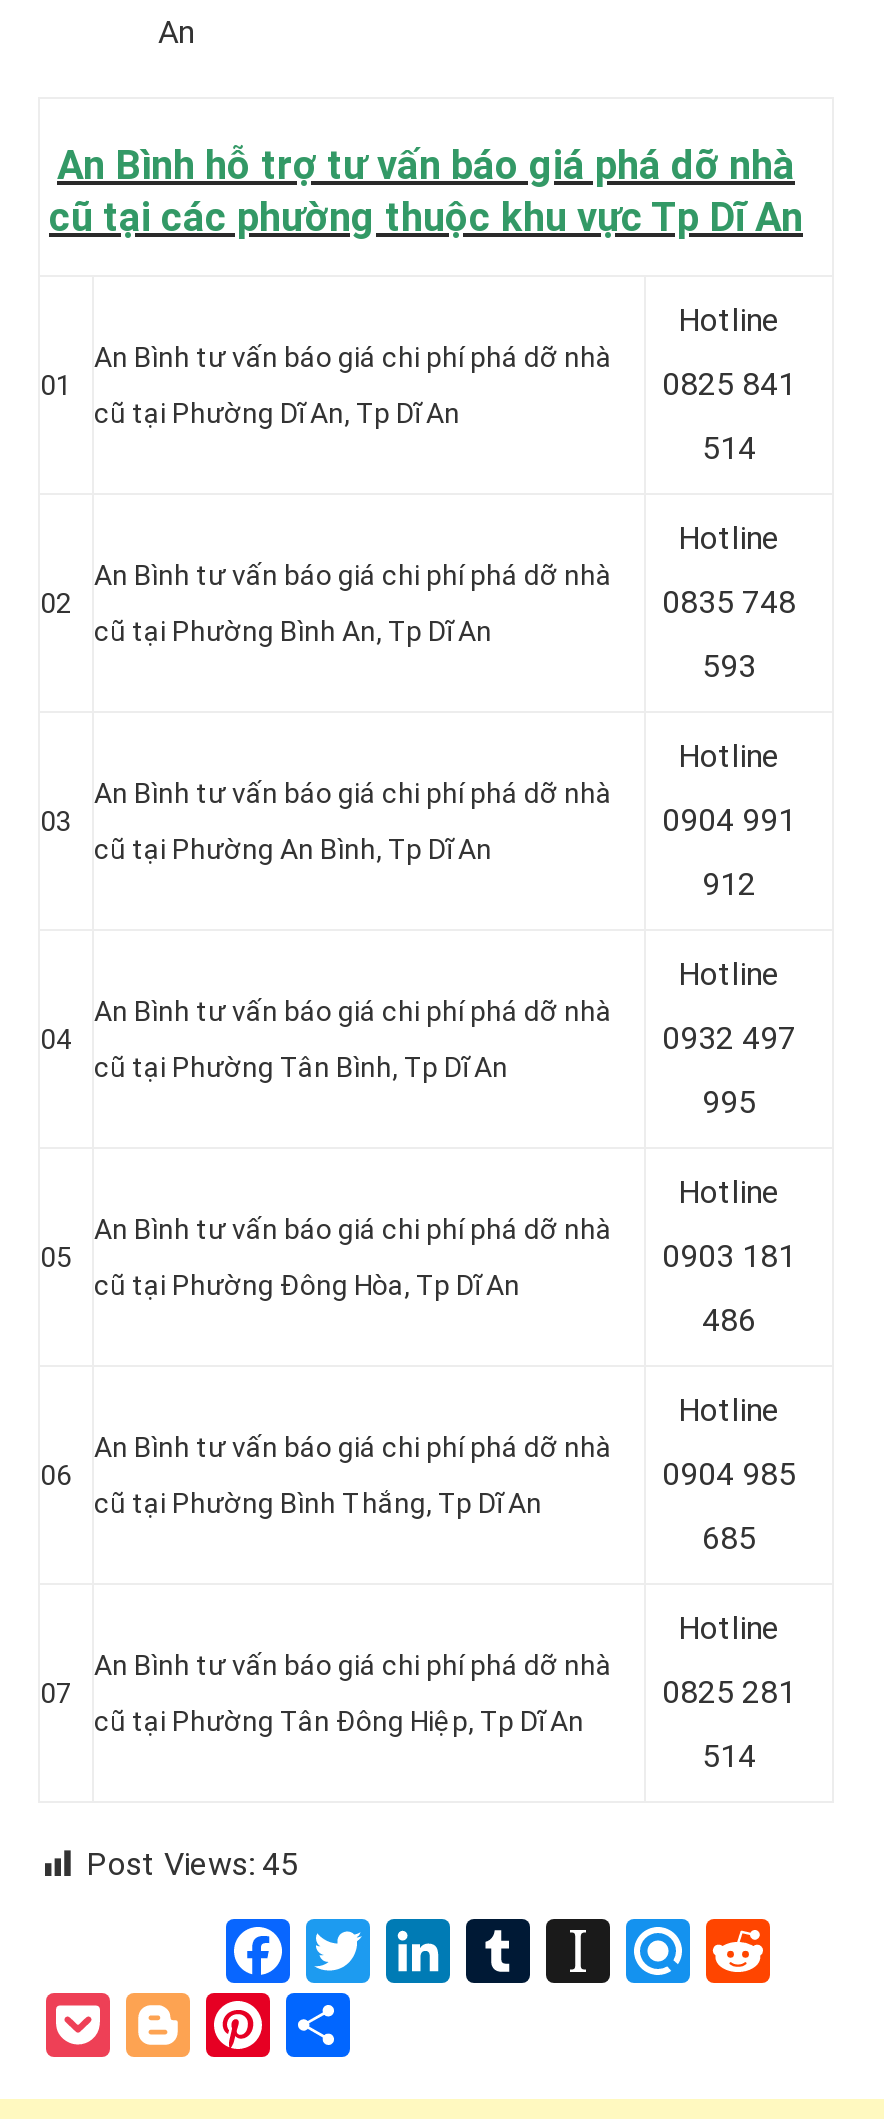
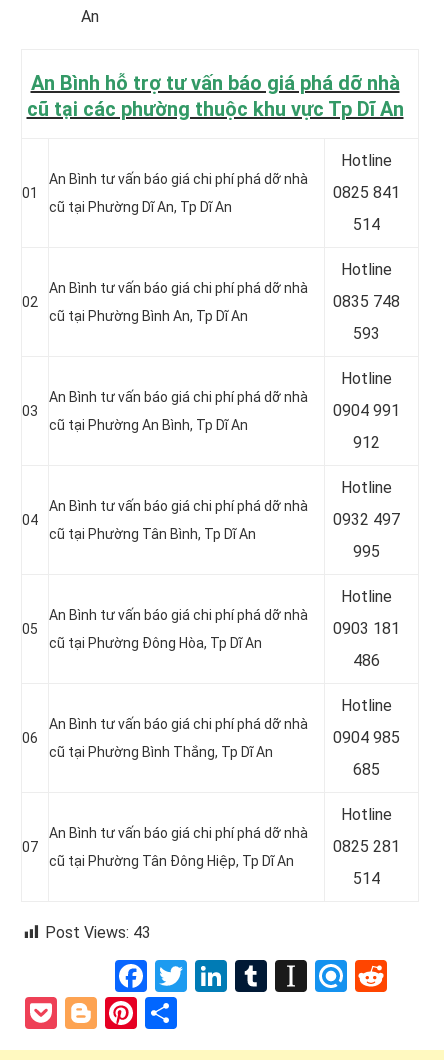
- Post Views: 45
+ Post Views: 43
